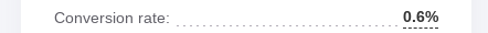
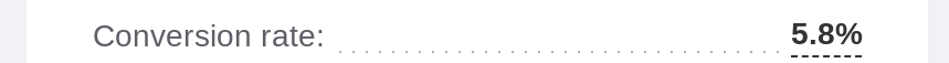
- 0.6%
+ 5.8%
